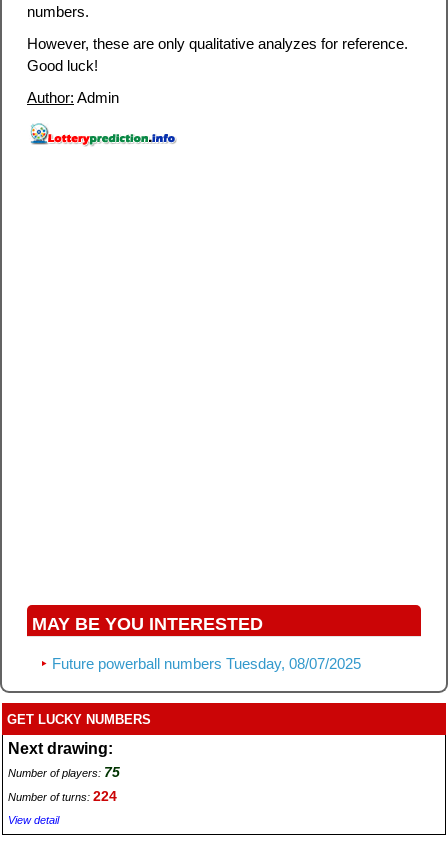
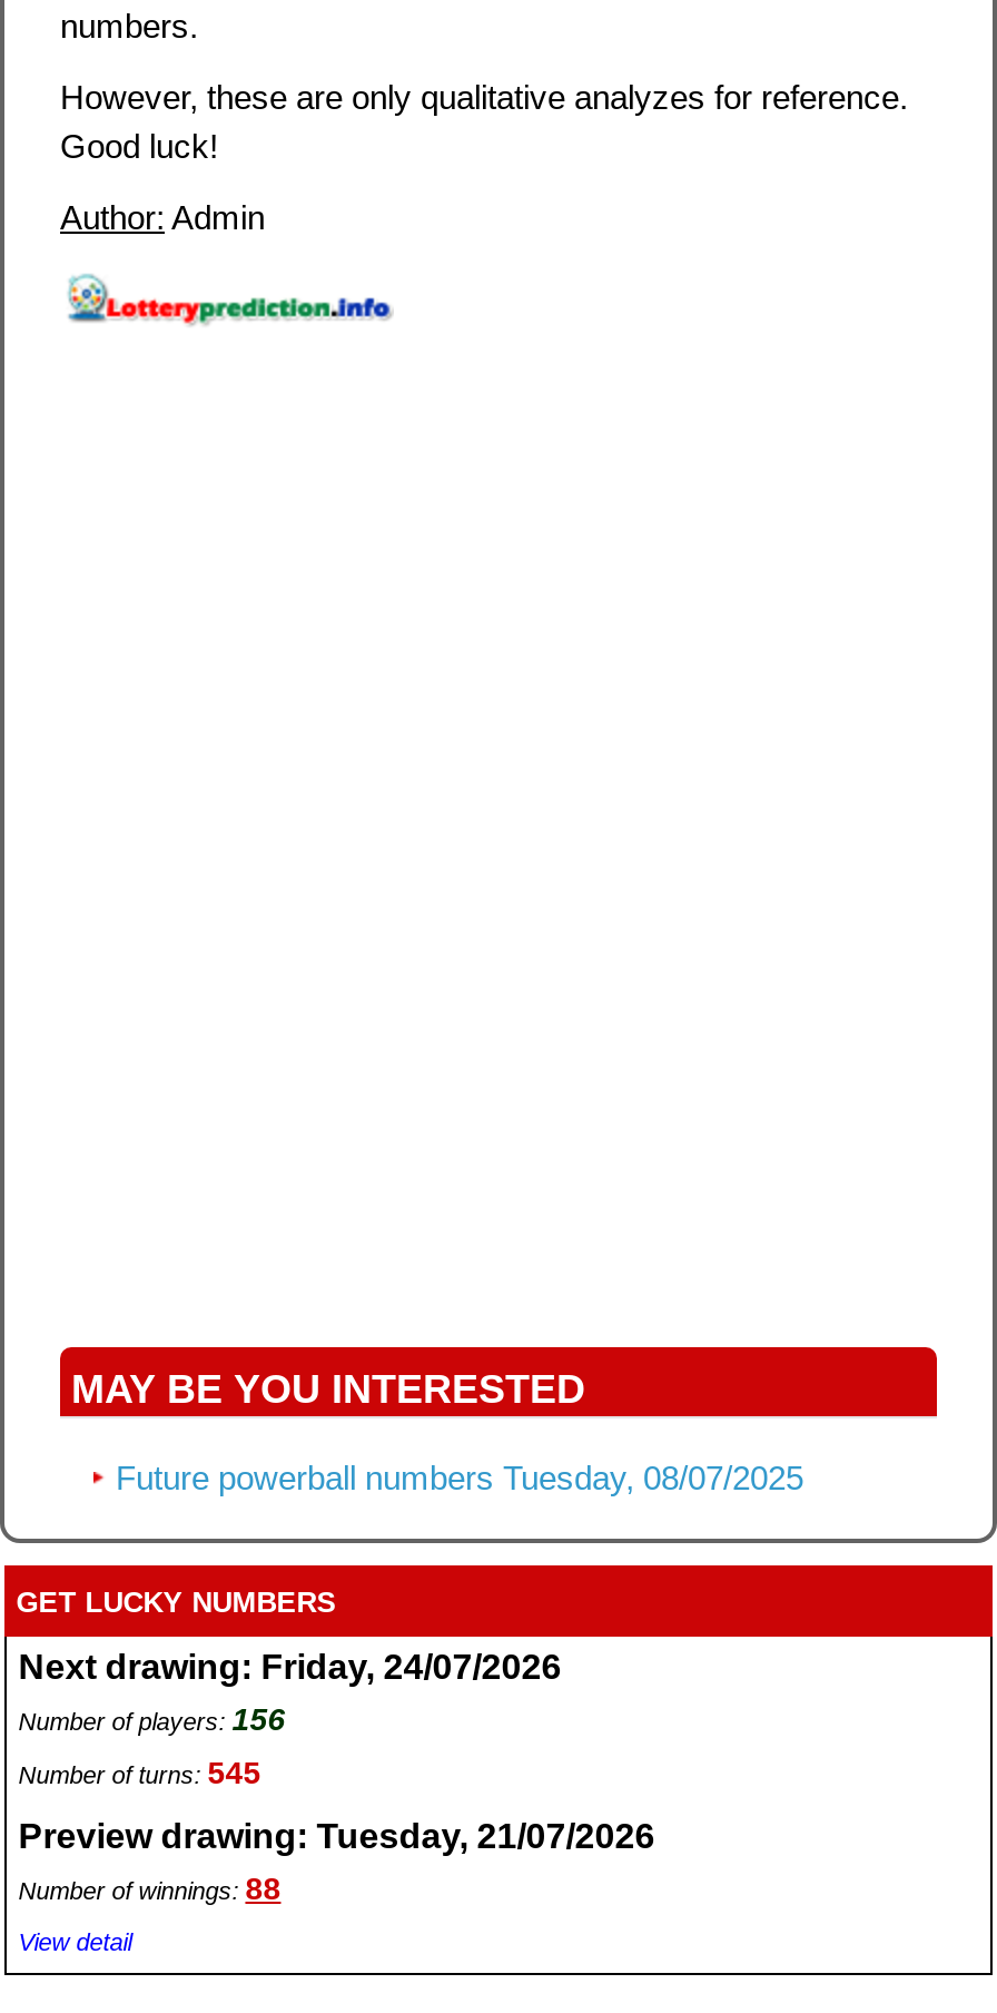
- Next drawing:
- Number of players: 75
- Number of turns: 224
+ Next drawing: Friday, 24/07/2026
+ Number of players: 156
+ Number of turns: 545
+ Preview drawing: Tuesday, 21/07/2026
+ Number of winnings: 88
